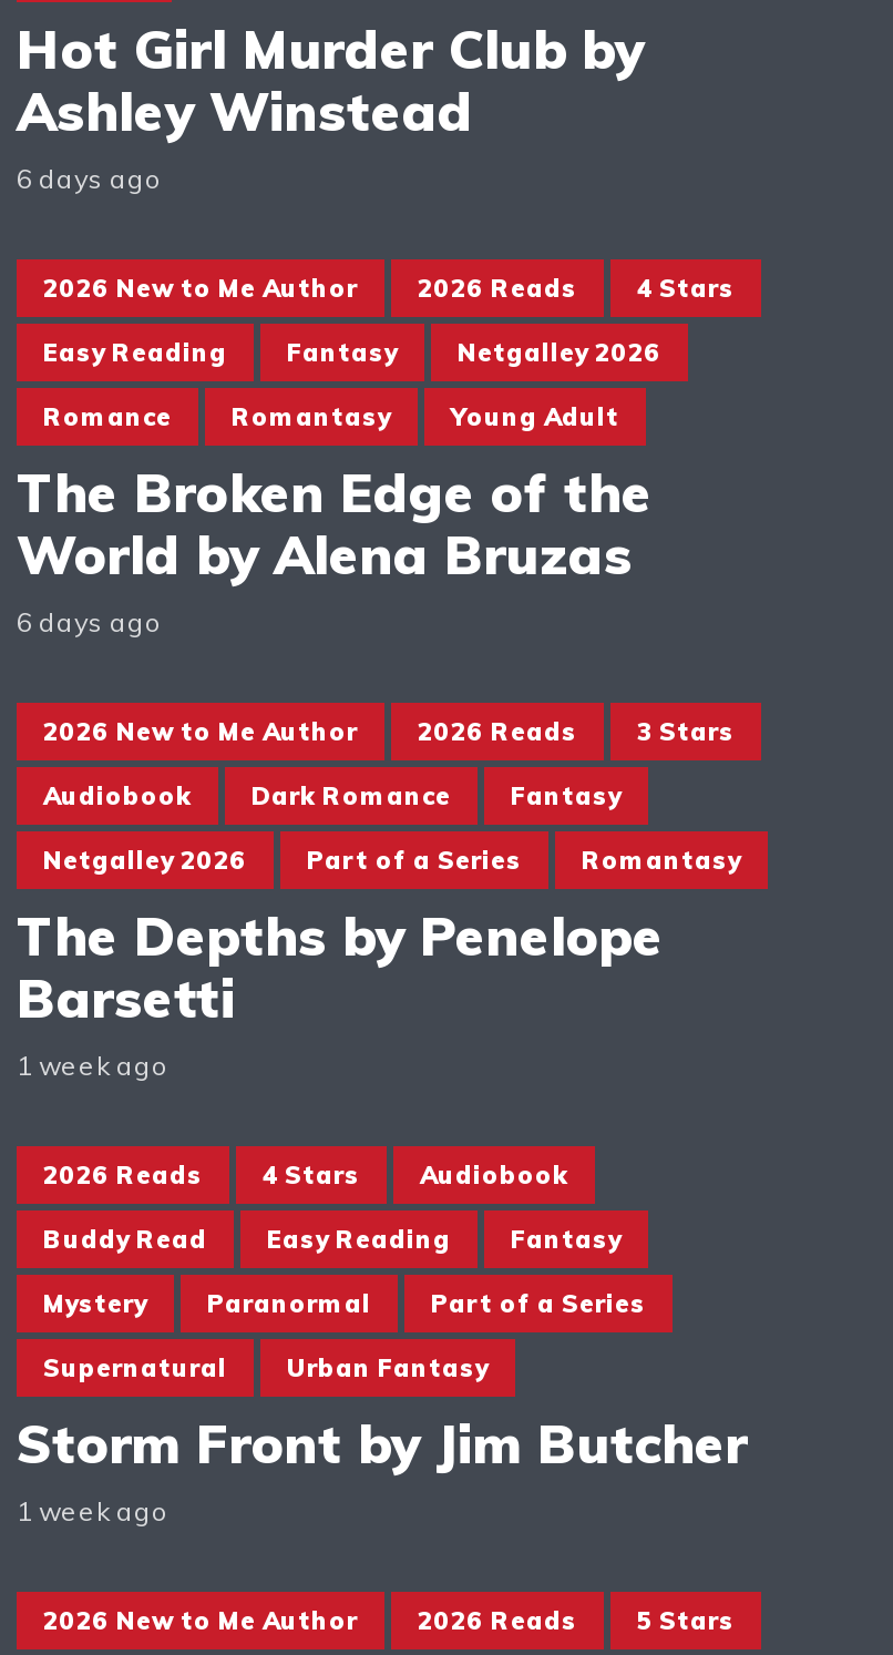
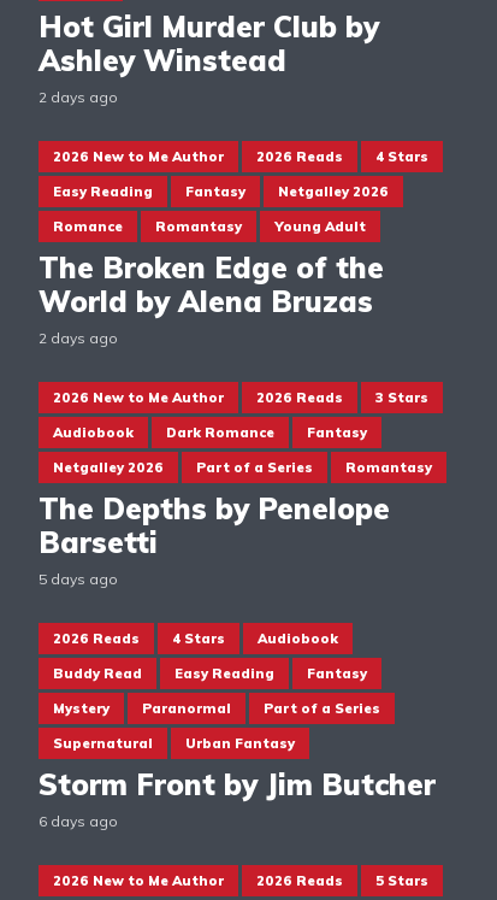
- 6 days ago
+ 2 days ago

- 6 days ago
+ 2 days ago

- 1 week ago
+ 5 days ago

- 1 week ago
+ 6 days ago
